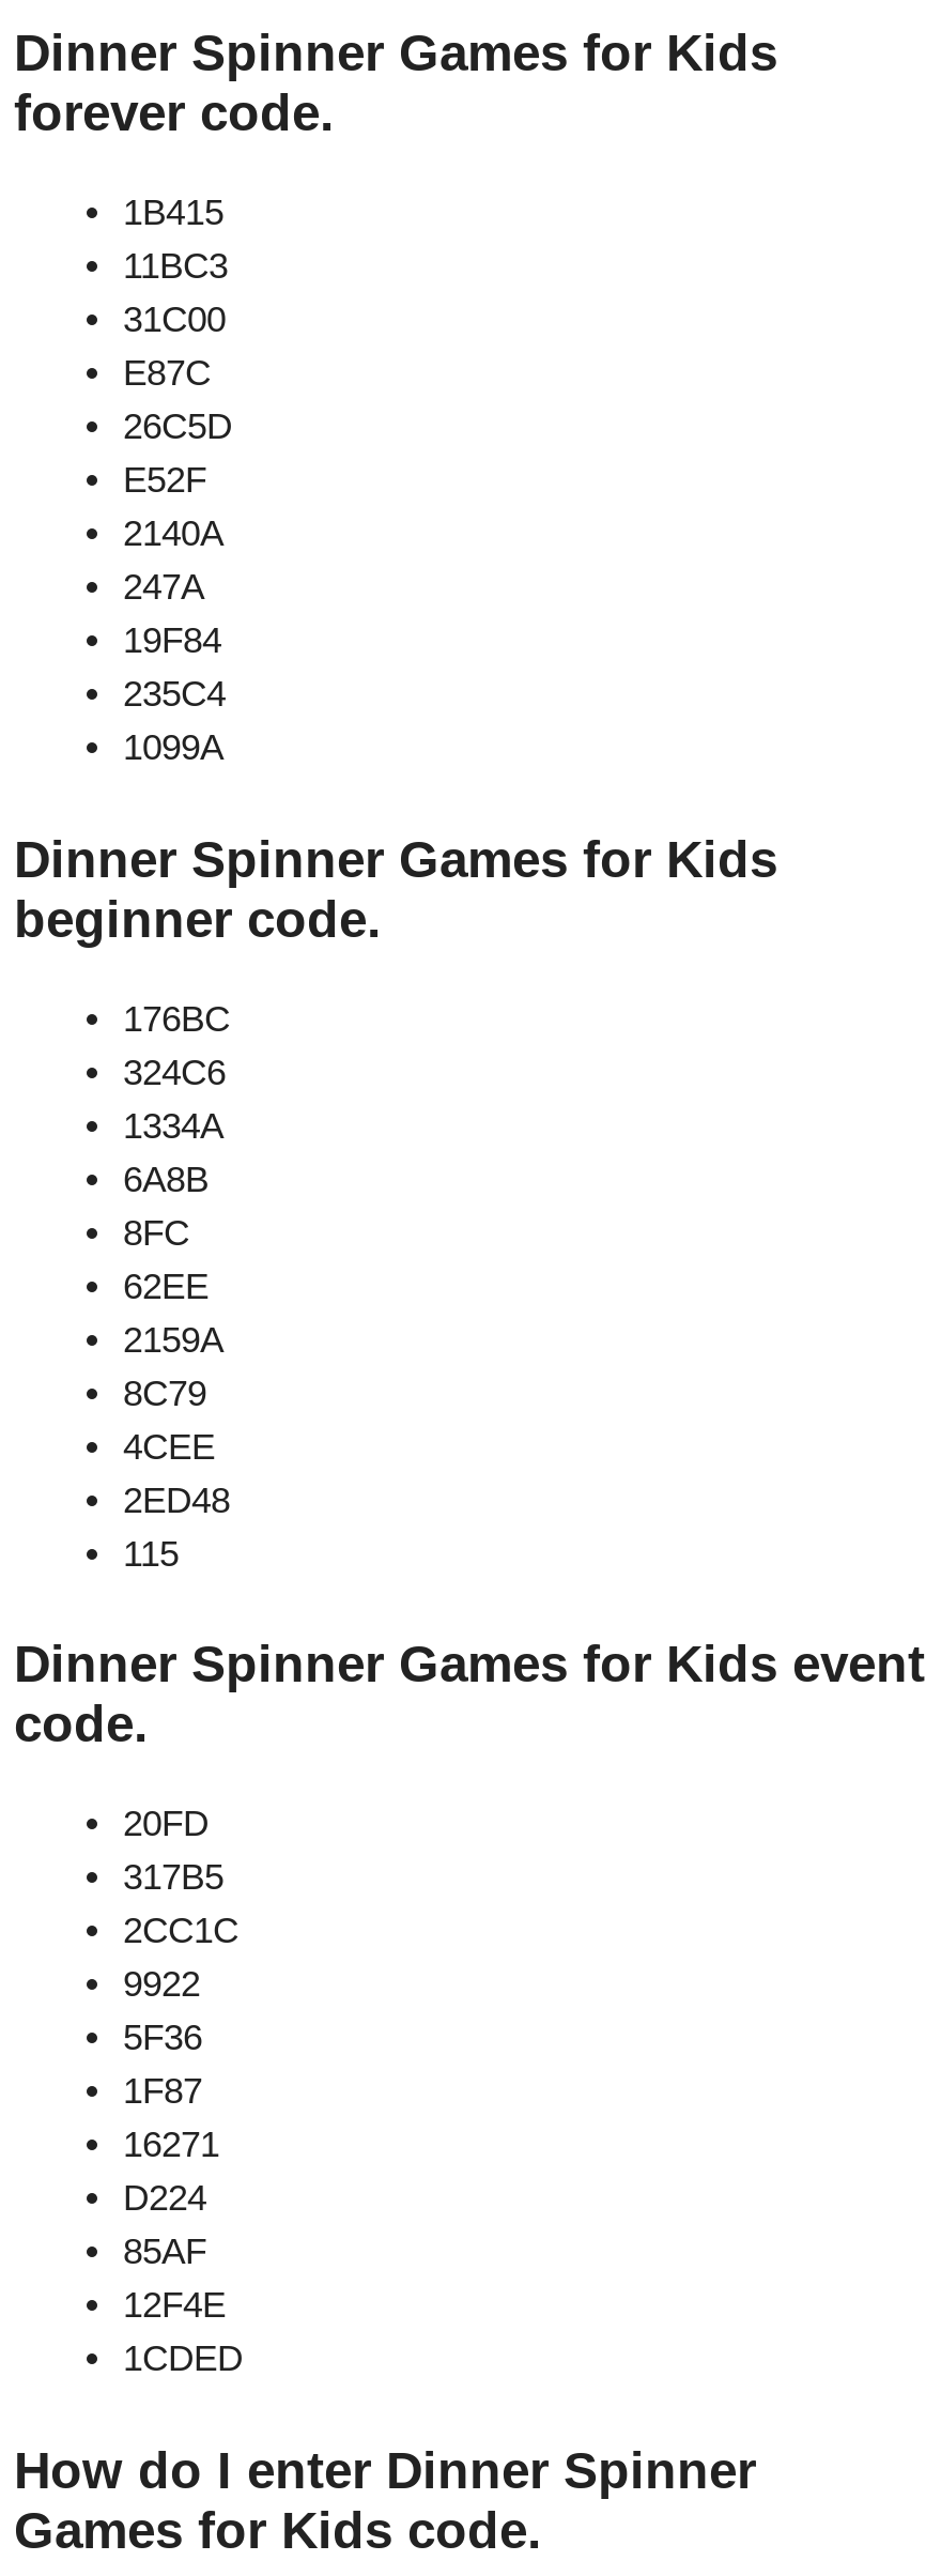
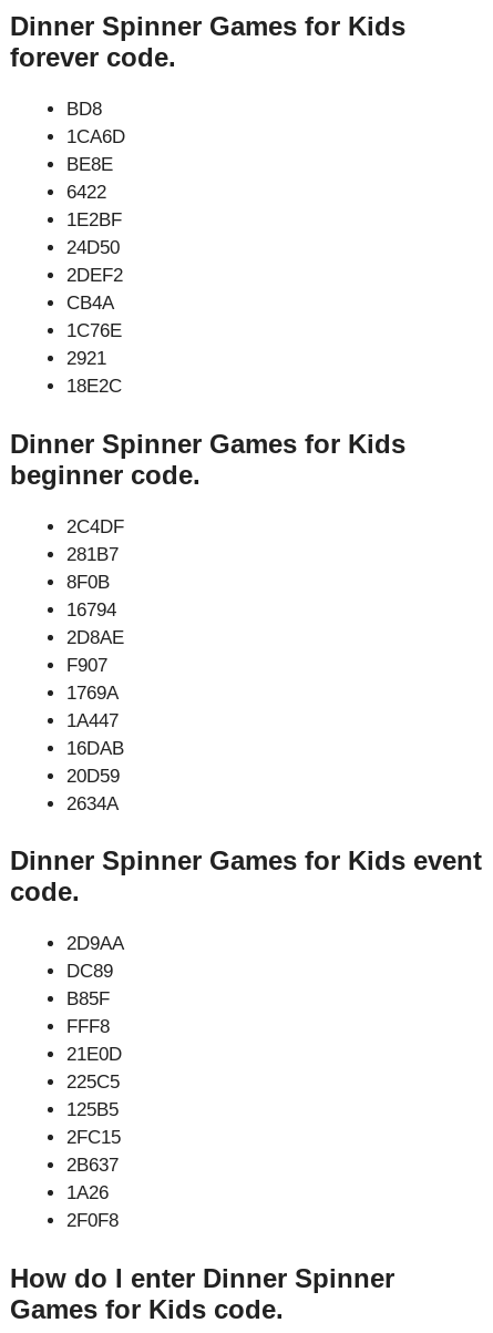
- 1B415
- 11BC3
- 31C00
- E87C
- 26C5D
- E52F
- 2140A
- 247A
- 19F84
- 235C4
- 1099A
+ BD8
+ 1CA6D
+ BE8E
+ 6422
+ 1E2BF
+ 24D50
+ 2DEF2
+ CB4A
+ 1C76E
+ 2921
+ 18E2C

- 176BC
- 324C6
- 1334A
- 6A8B
- 8FC
- 62EE
- 2159A
- 8C79
- 4CEE
- 2ED48
- 115
+ 2C4DF
+ 281B7
+ 8F0B
+ 16794
+ 2D8AE
+ F907
+ 1769A
+ 1A447
+ 16DAB
+ 20D59
+ 2634A

- 20FD
- 317B5
- 2CC1C
- 9922
- 5F36
- 1F87
- 16271
- D224
- 85AF
- 12F4E
- 1CDED
+ 2D9AA
+ DC89
+ B85F
+ FFF8
+ 21E0D
+ 225C5
+ 125B5
+ 2FC15
+ 2B637
+ 1A26
+ 2F0F8
